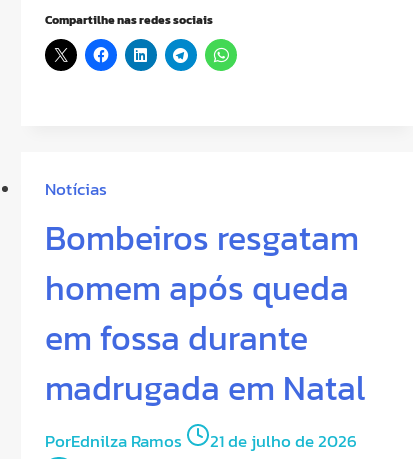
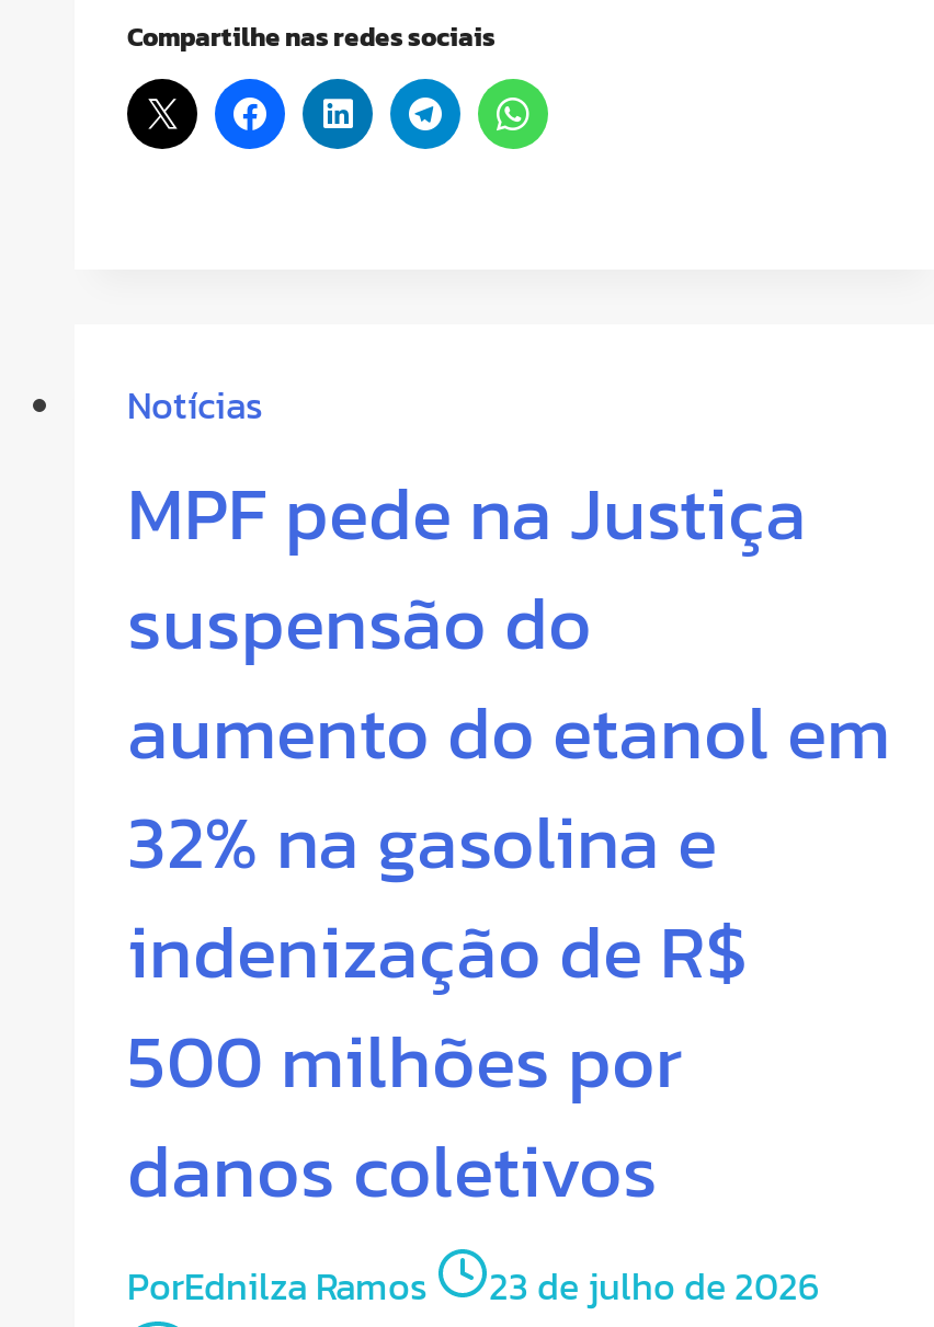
- Bombeiros resgatam
- homem após queda
- em fossa durante
- madrugada em Natal
+ MPF pede na Justiça
+ suspensão do
+ aumento do etanol em
+ 32% na gasolina e
+ indenização de R$
+ 500 milhões por
+ danos coletivos

- PorEdnilza Ramos 21 de julho de 2026
+ PorEdnilza Ramos 23 de julho de 2026
